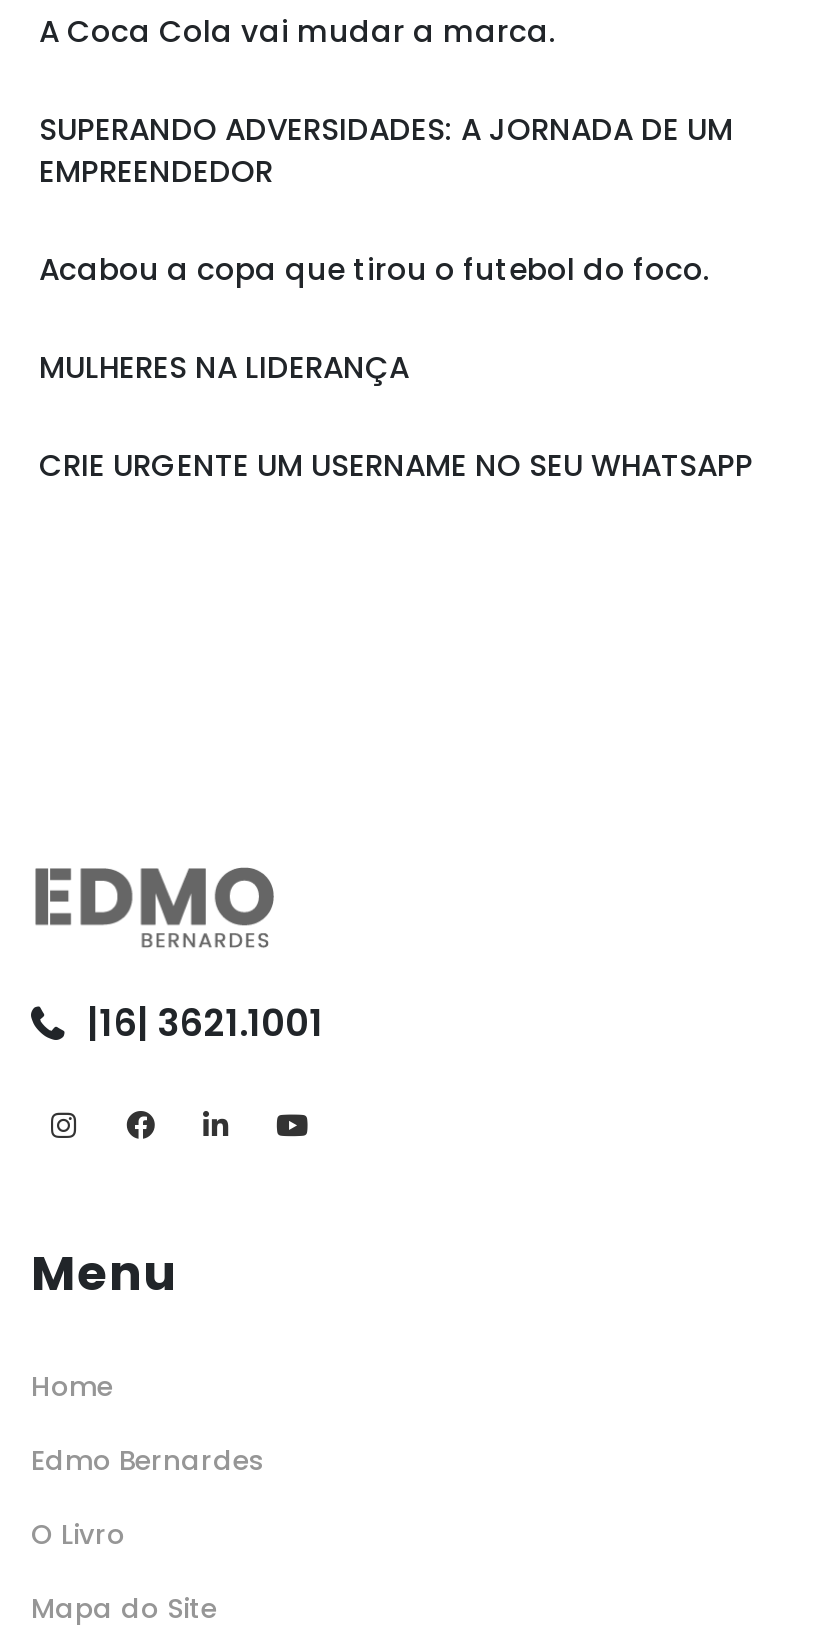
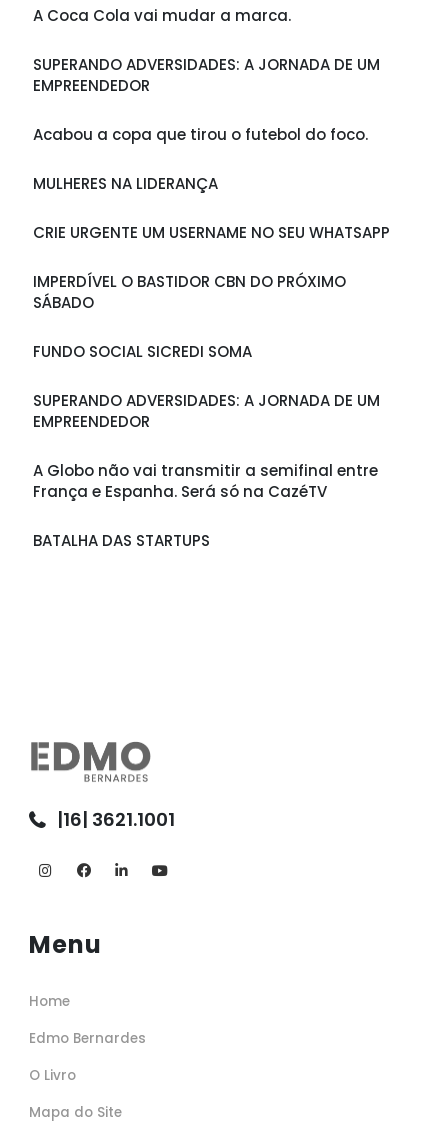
+ IMPERDÍVEL O BASTIDOR CBN DO PRÓXIMO
+ SÁBADO
+ FUNDO SOCIAL SICREDI SOMA
+ SUPERANDO ADVERSIDADES: A JORNADA DE UM
+ EMPREENDEDOR
+ A Globo não vai transmitir a semifinal entre
+ França e Espanha. Será só na CazéTV
+ BATALHA DAS STARTUPS
